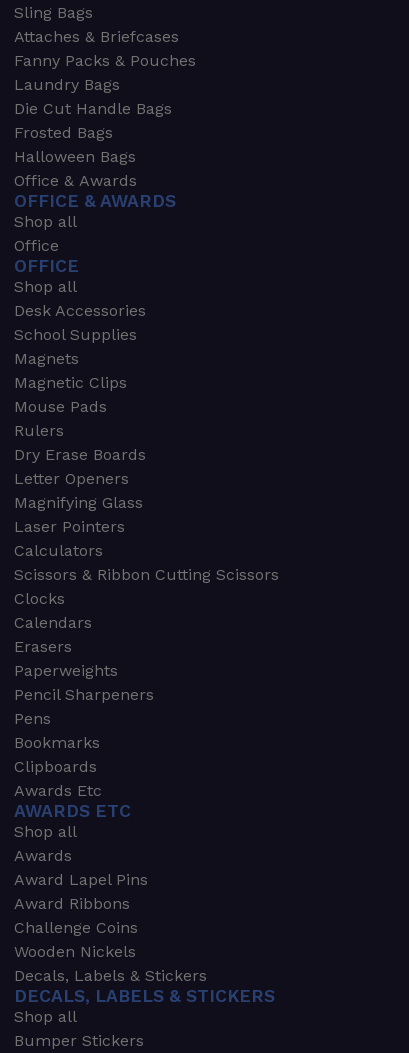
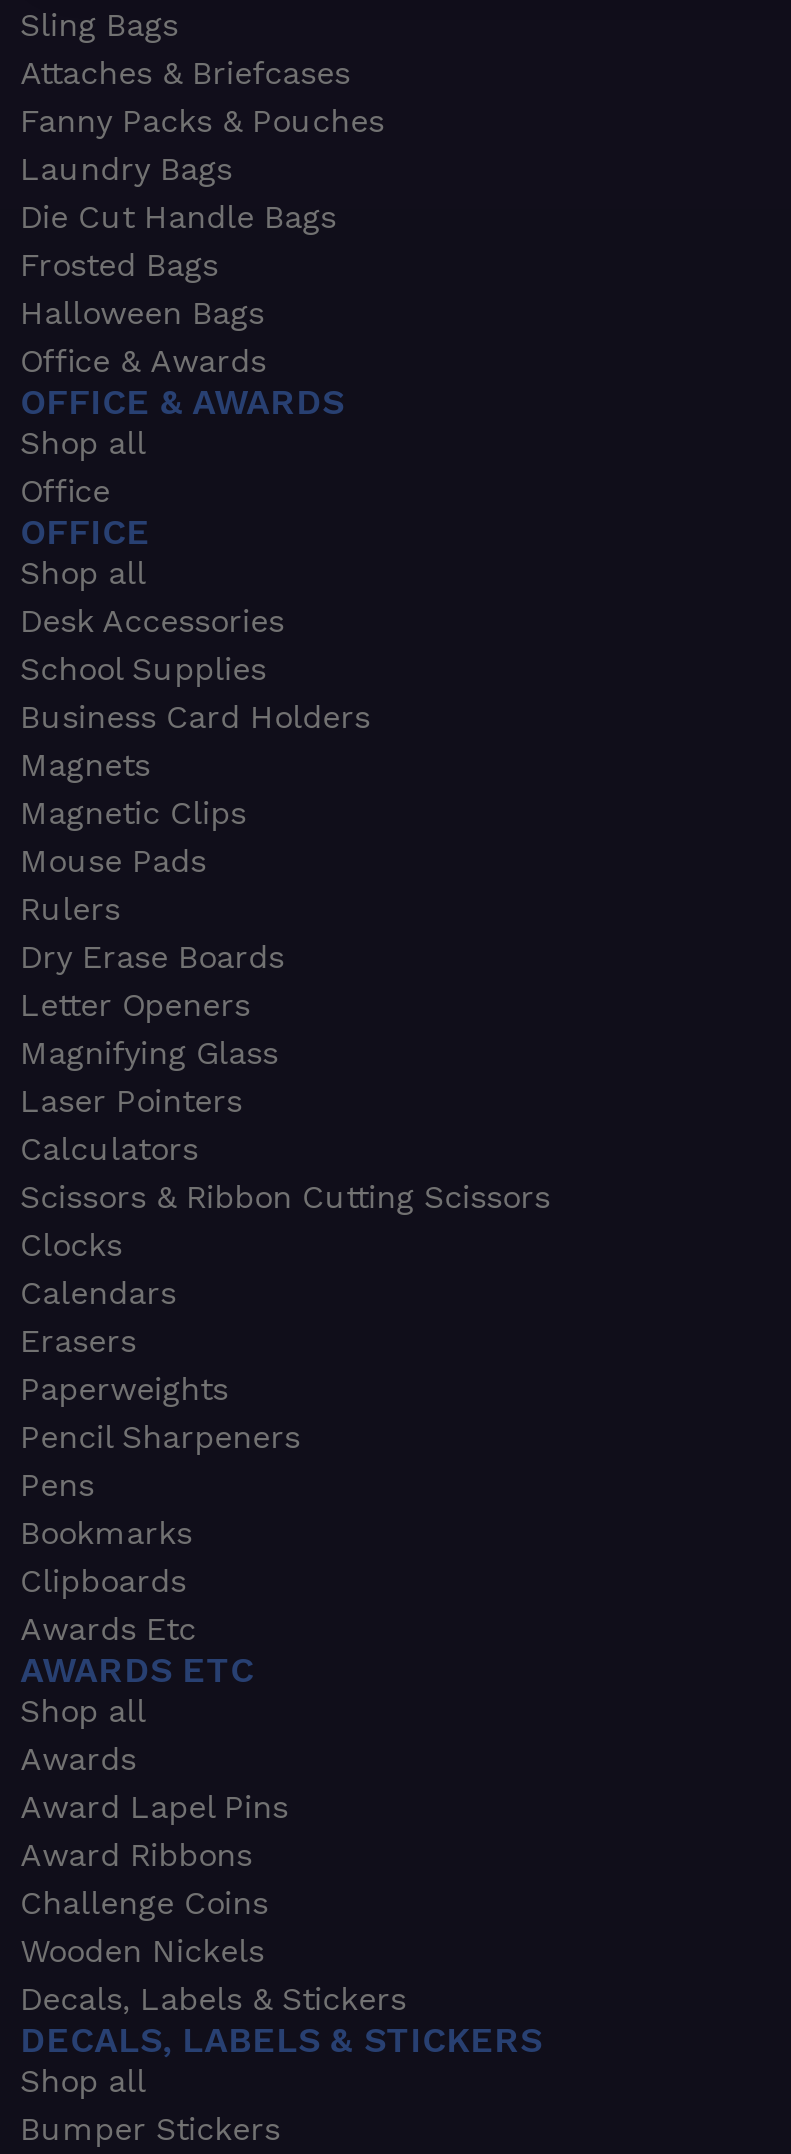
+ Business Card Holders
